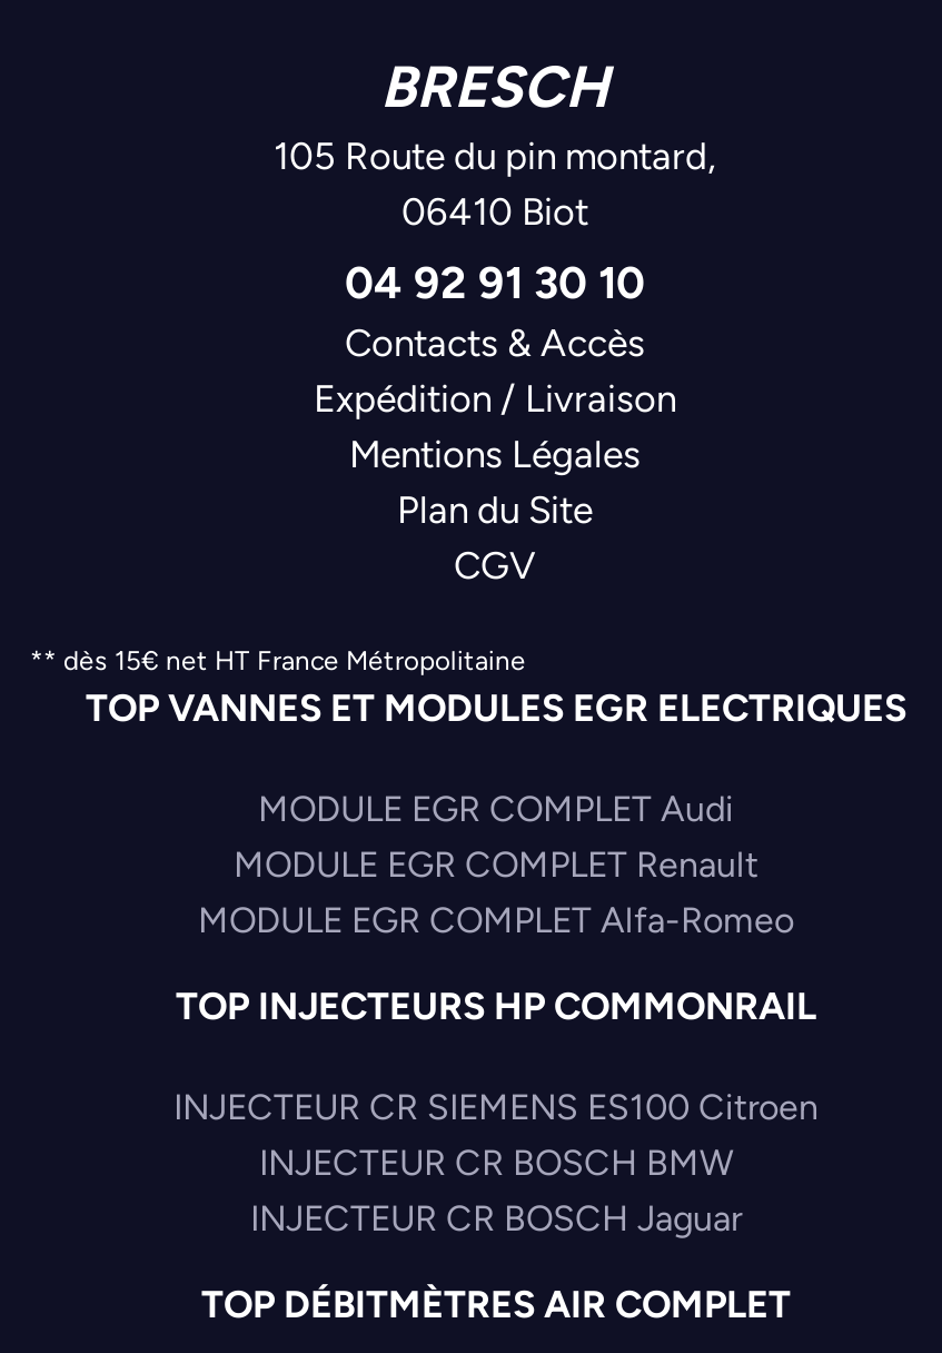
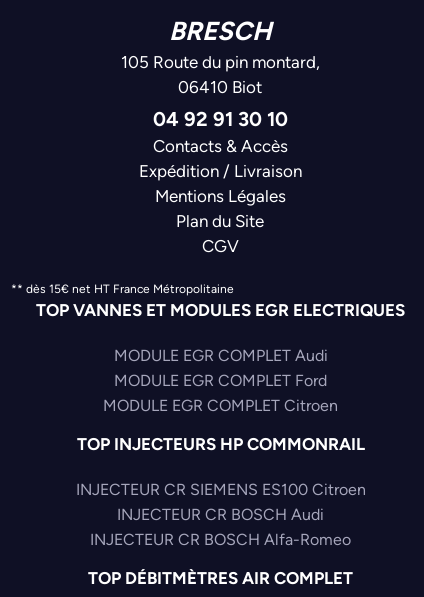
- MODULE EGR COMPLET Renault
+ MODULE EGR COMPLET Ford

- MODULE EGR COMPLET Alfa-Romeo
+ MODULE EGR COMPLET Citroen

- INJECTEUR CR BOSCH BMW
+ INJECTEUR CR BOSCH Audi

- INJECTEUR CR BOSCH Jaguar
+ INJECTEUR CR BOSCH Alfa-Romeo
